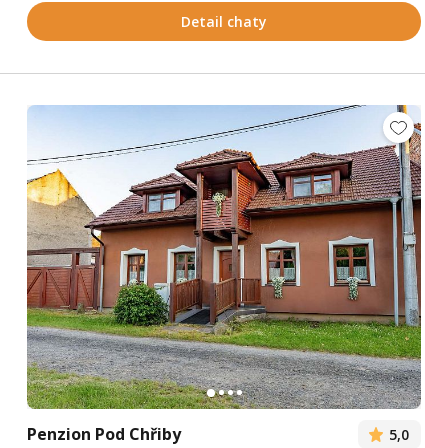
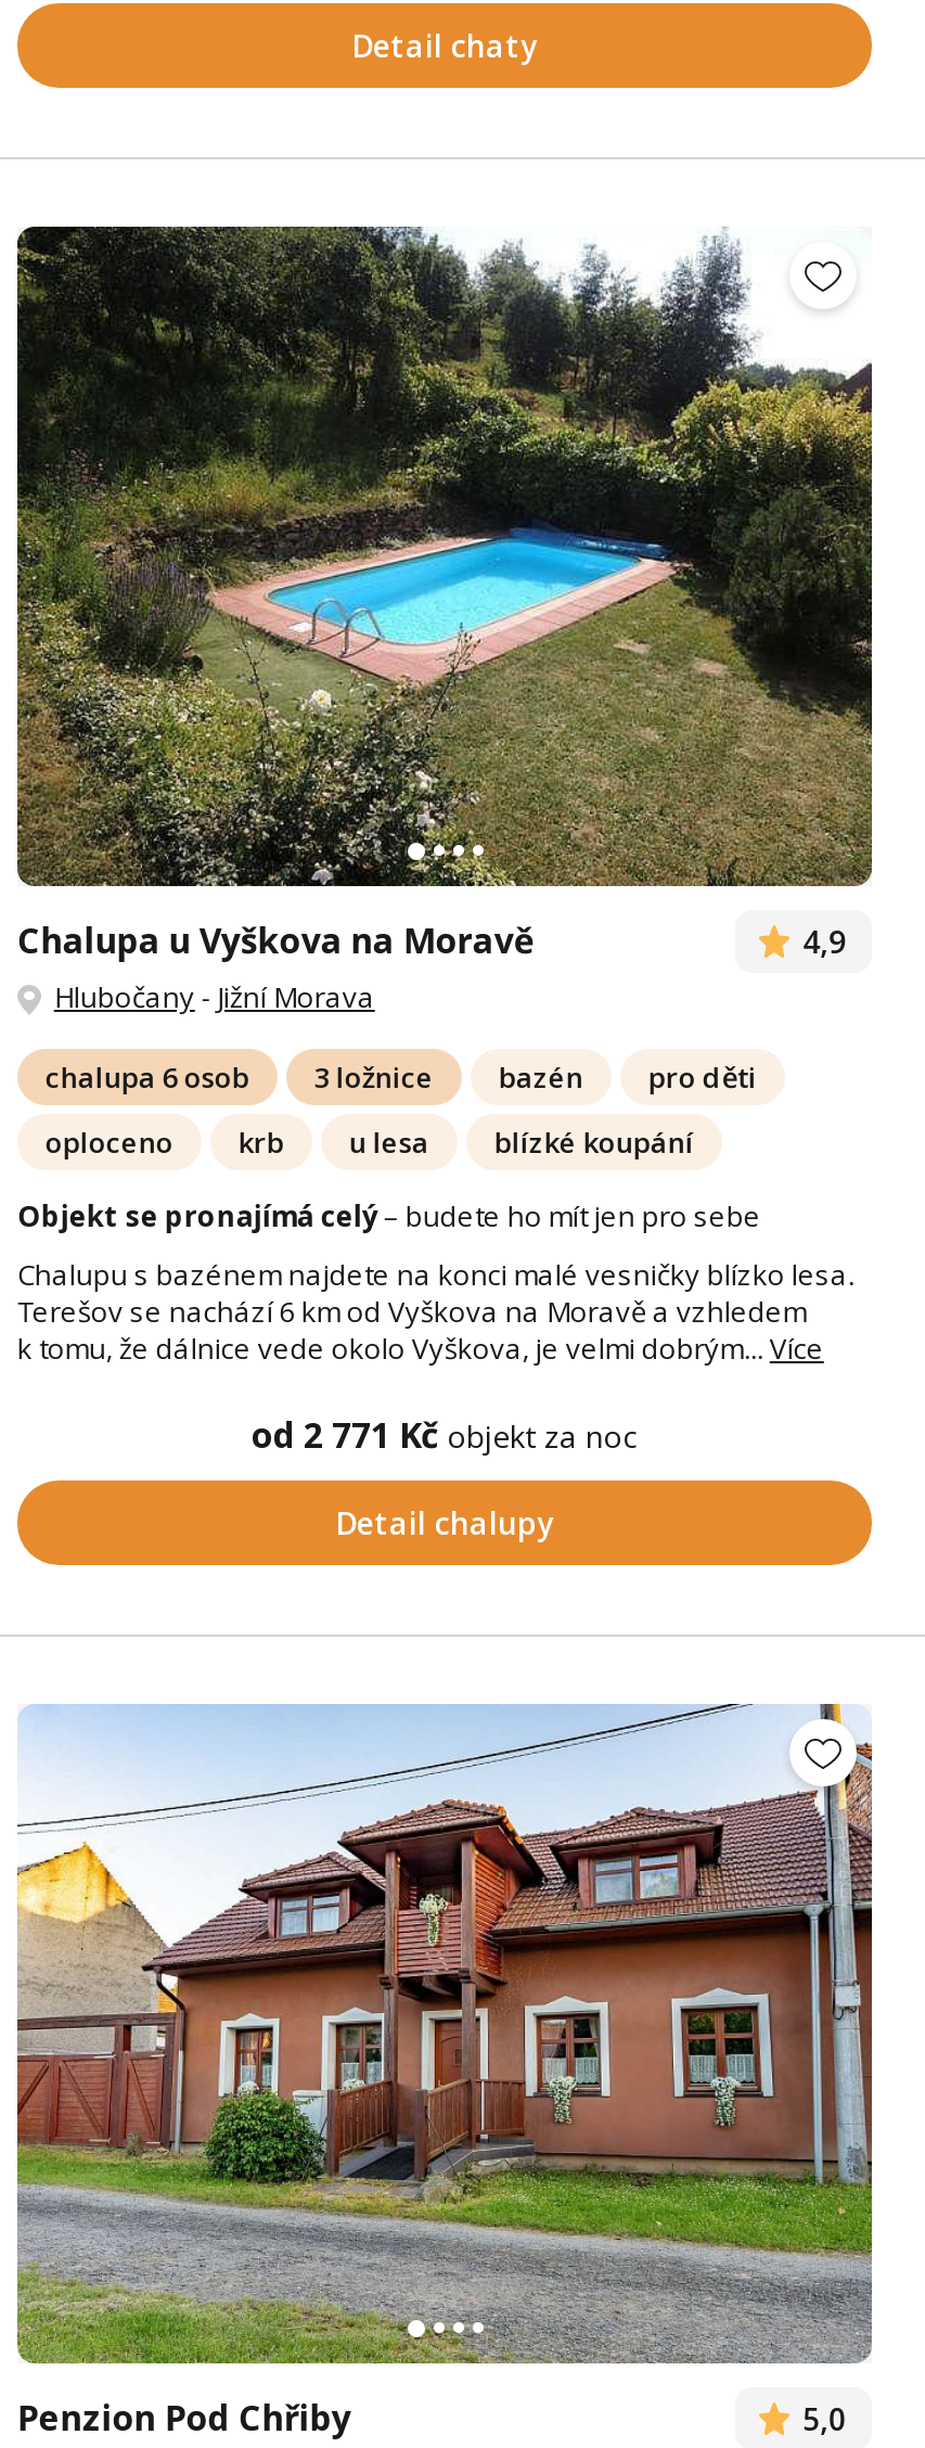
+ [image]
+ Chalupa u Vyškova na Moravě
+ 4,9
+ Hlubočany - Jižní Morava
+ chalupa 6 osob
+ 3 ložnice
+ bazén
+ pro děti
+ oploceno
+ krb
+ u lesa
+ blízké koupání
+ Objekt se pronajímá celý– budete ho mít jen pro sebe
+ Chalupu s bazénem najdete na konci malé vesničky blízko lesa.
+ Terešov se nachází 6 km od Vyškova na Moravě a vzhledem
+ k tomu, že dálnice vede okolo Vyškova, je velmi dobrým... Více
+ od 2 771 Kč objekt za noc
+ Detail chalupy
